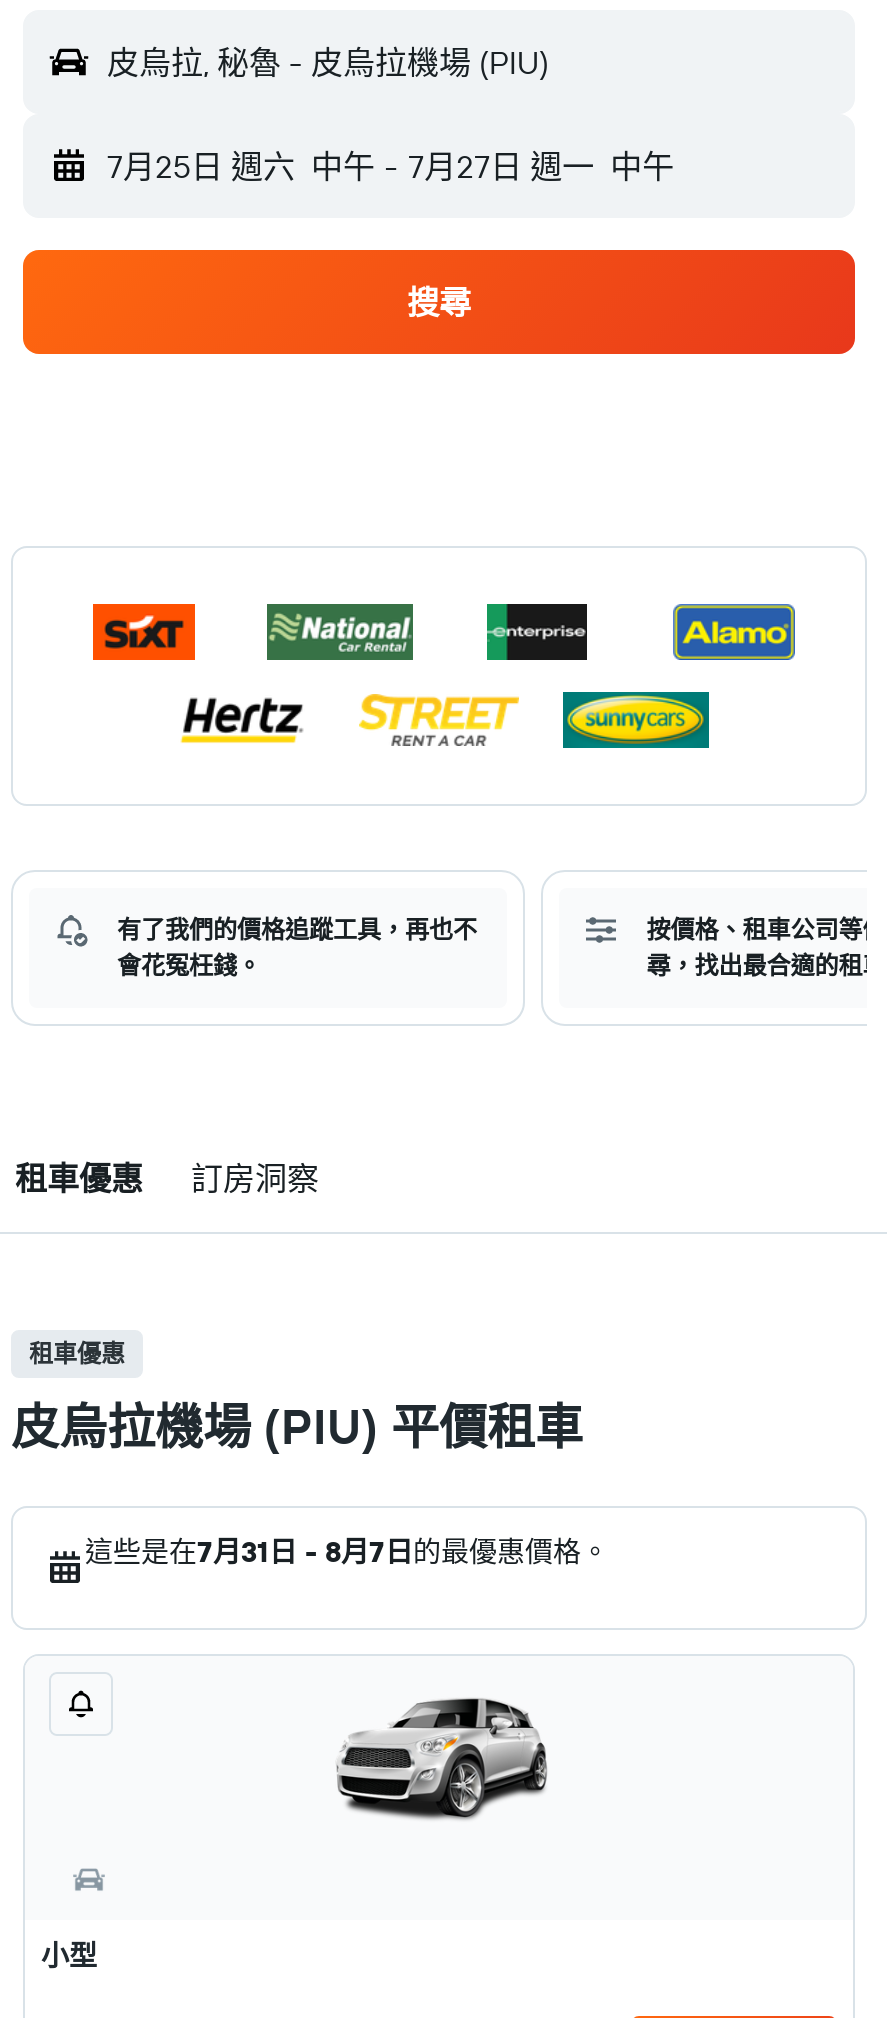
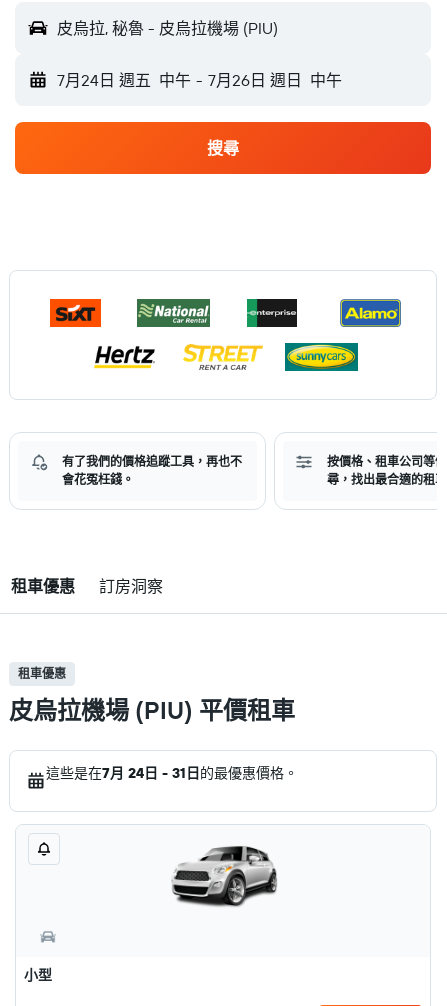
- 7月25日 週六 中午 - 7月27日 週一 中午
+ 7月24日 週五 中午 - 7月26日 週日 中午

- 這些是在7月31日 - 8月7日的最優惠價格。
+ 這些是在7月 24日 - 31日的最優惠價格。
